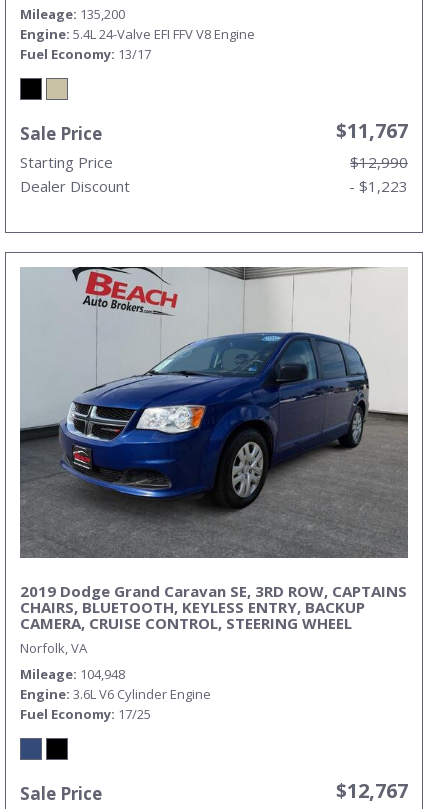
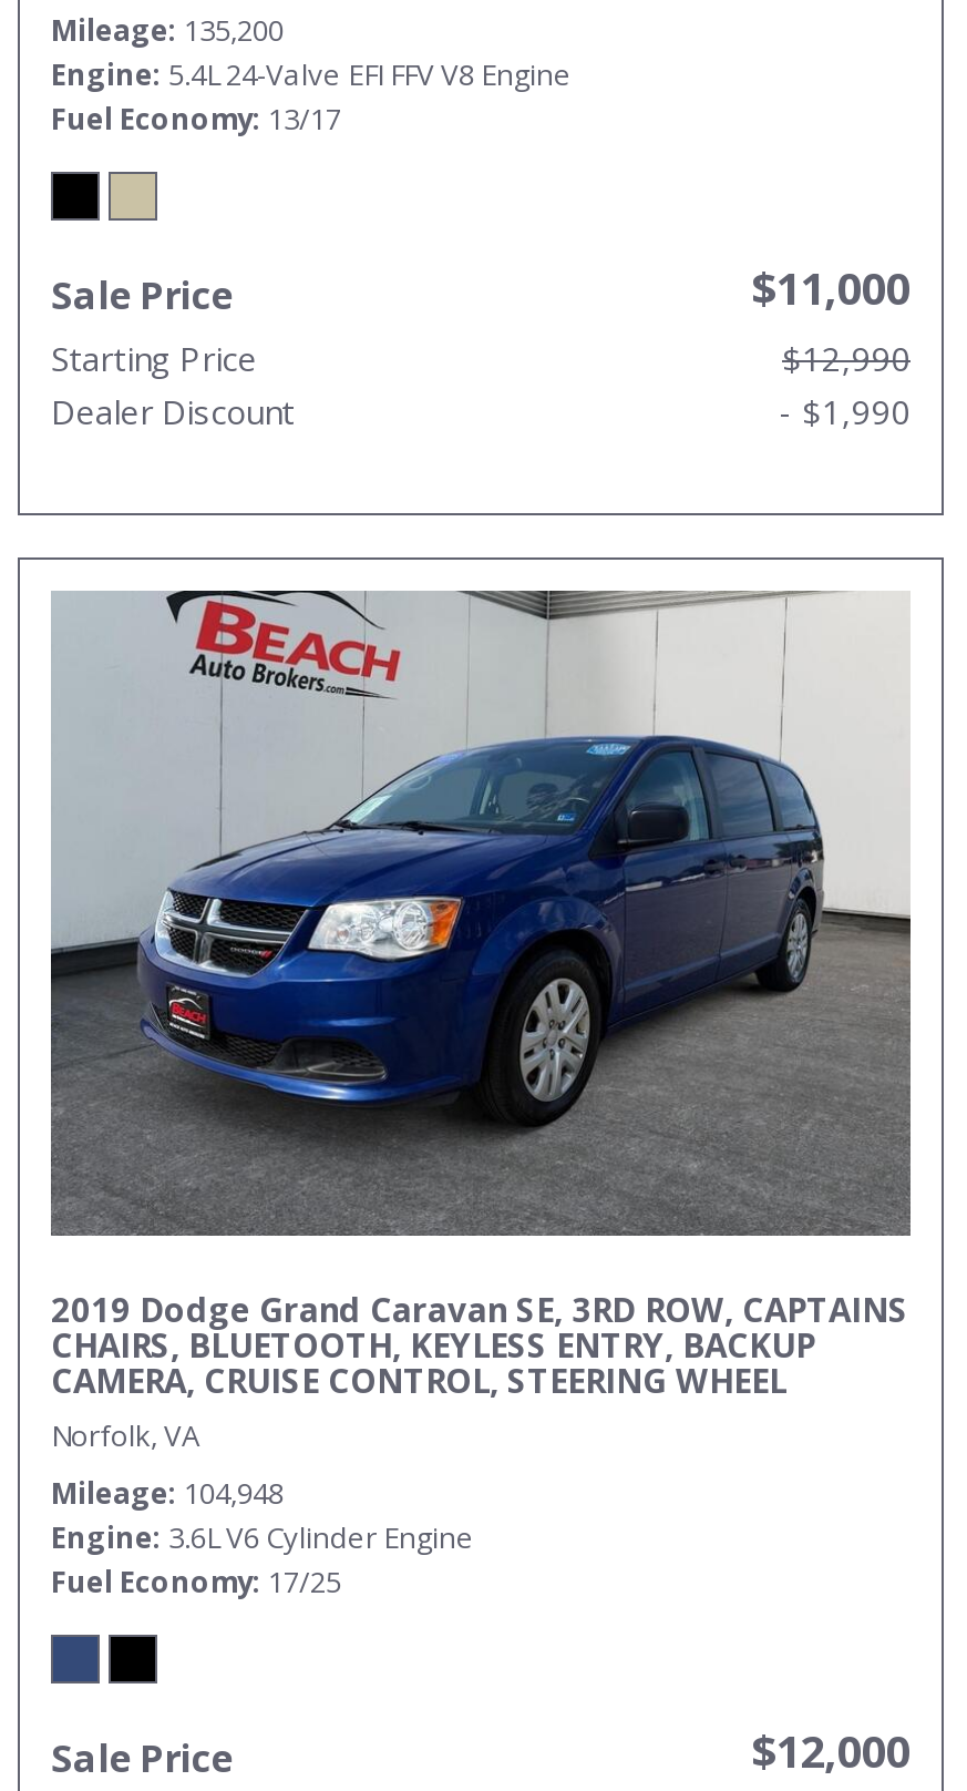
- $11,767
+ $11,000

- - $1,223
+ - $1,990

- $12,767
+ $12,000
